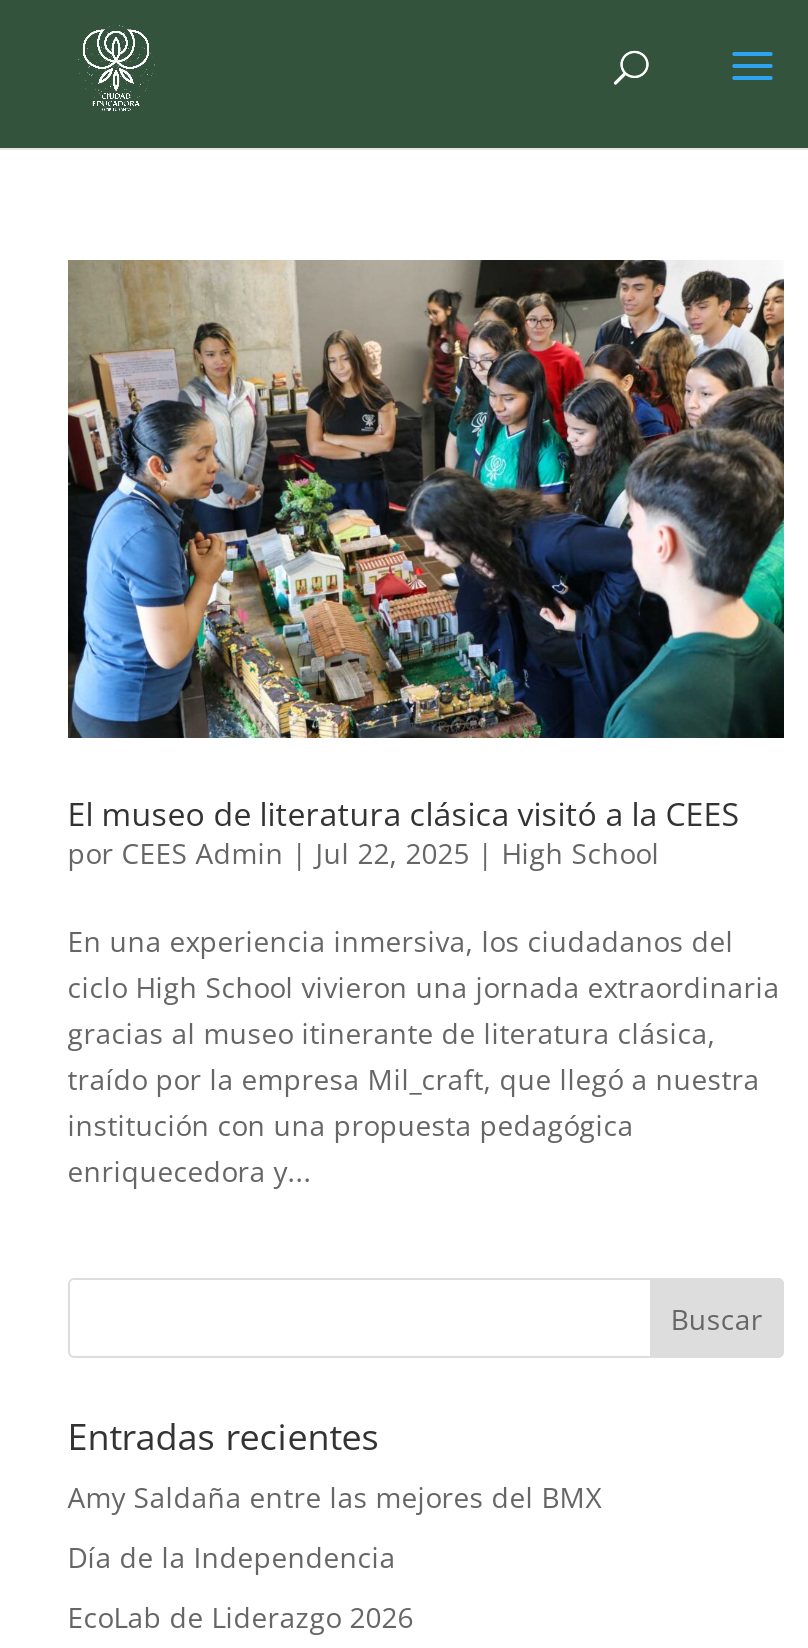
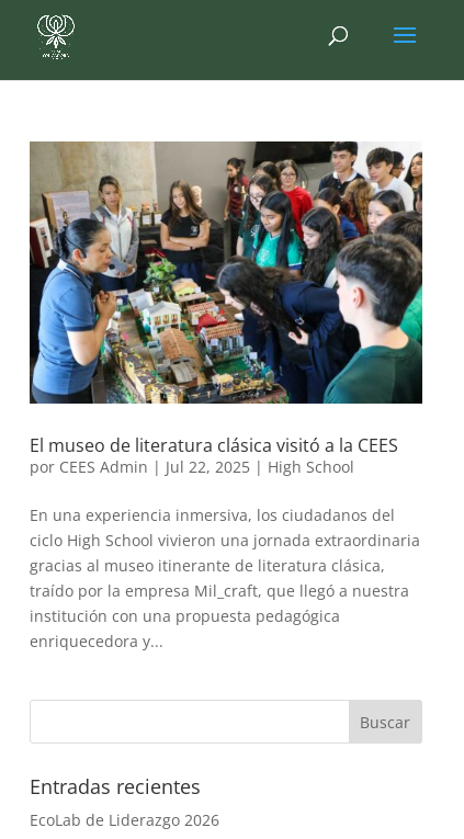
- Amy Saldaña entre las mejores del BMX
- Día de la Independencia
